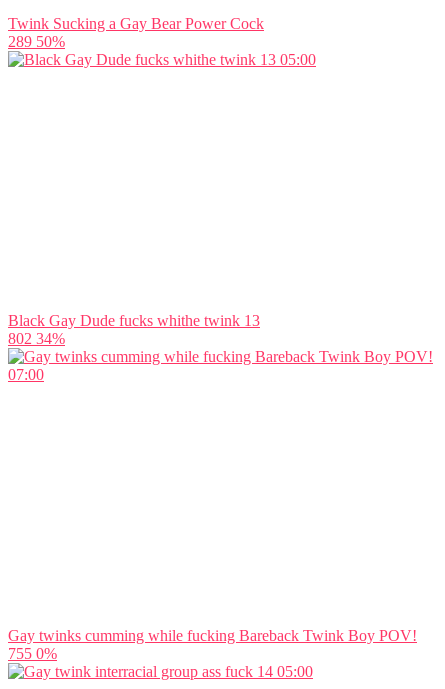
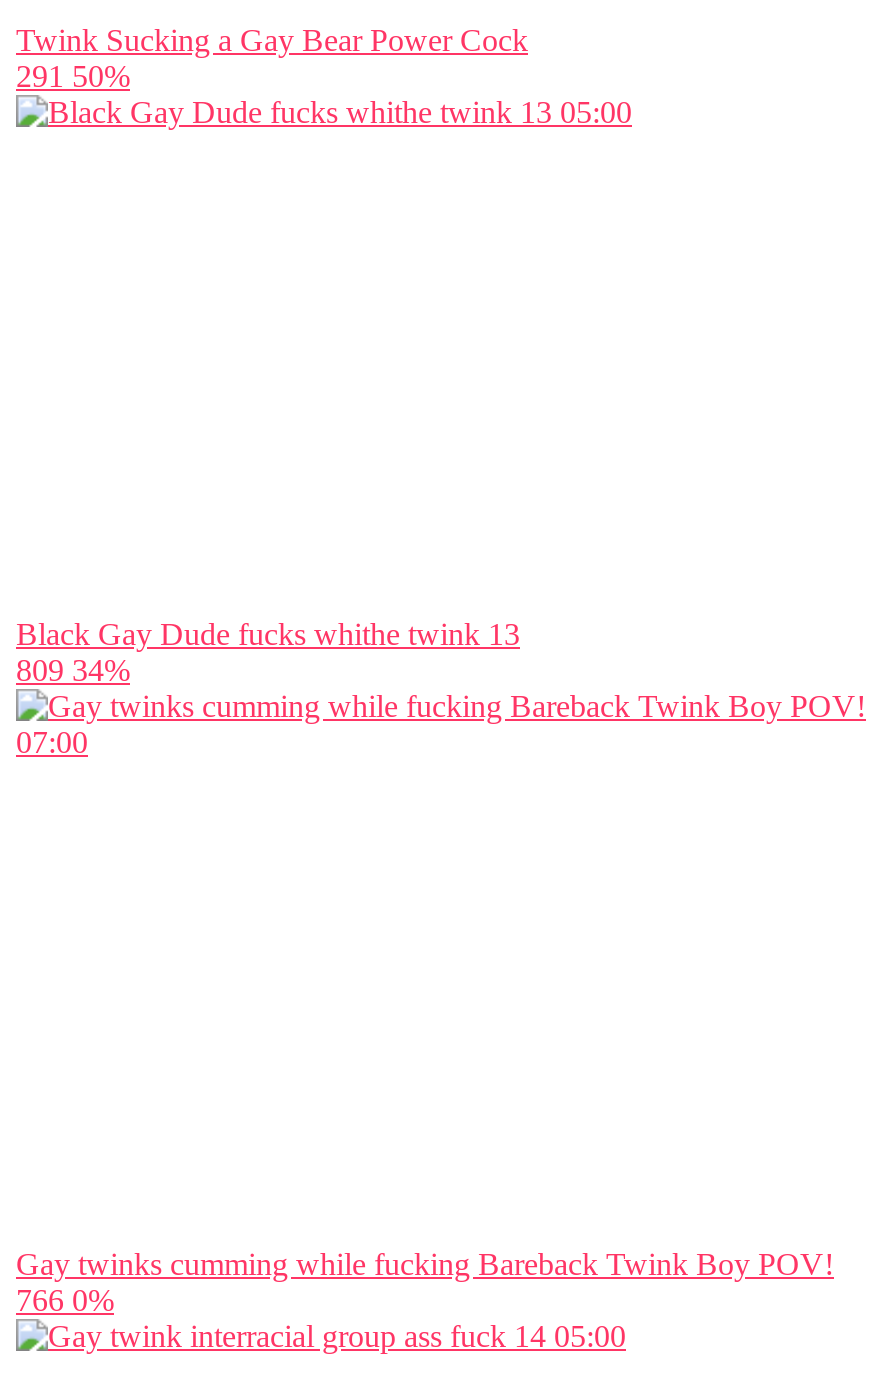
- 289 50%
+ 291 50%

- 802 34%
+ 809 34%

- 755 0%
+ 766 0%
